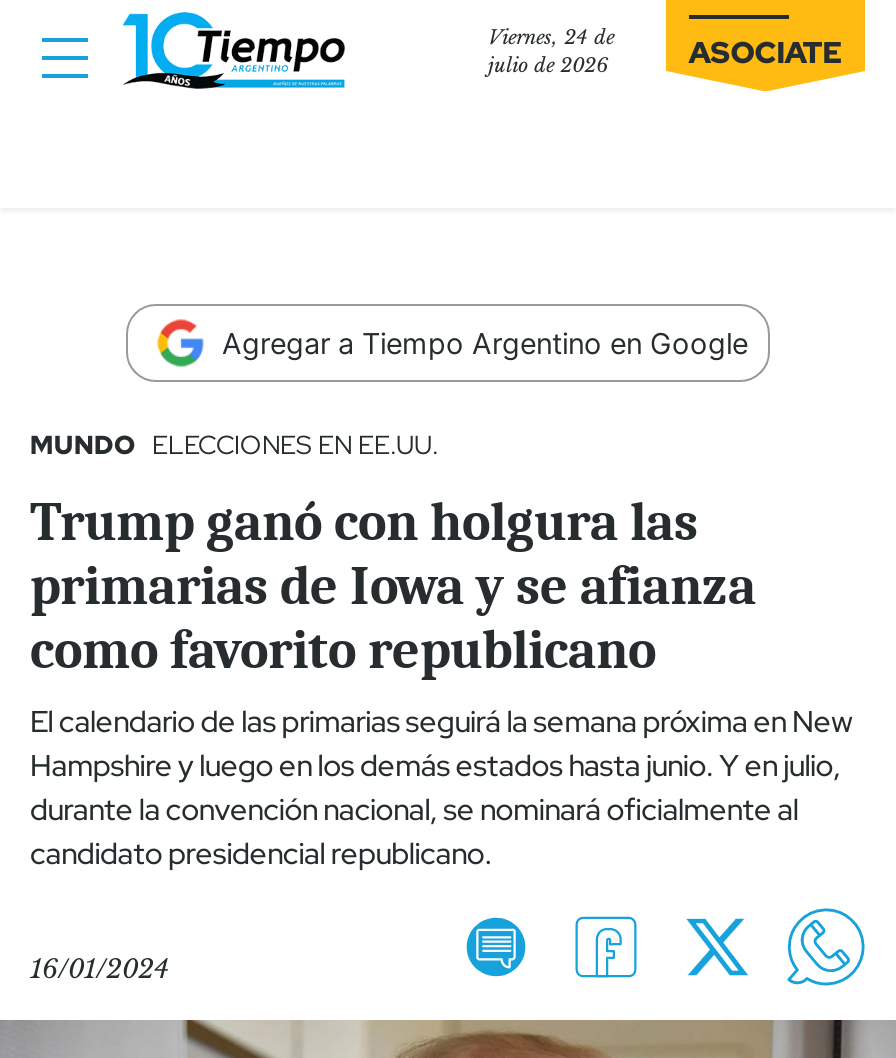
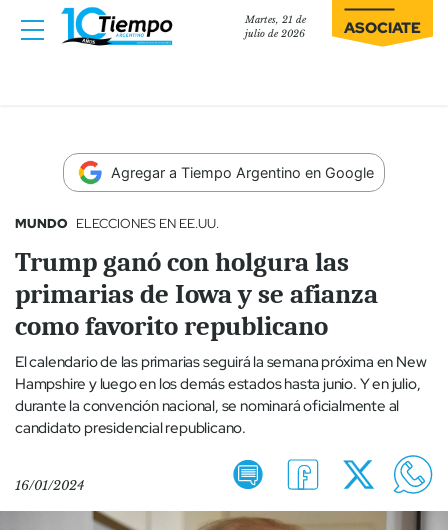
- Viernes, 24 de
+ Martes, 21 de
